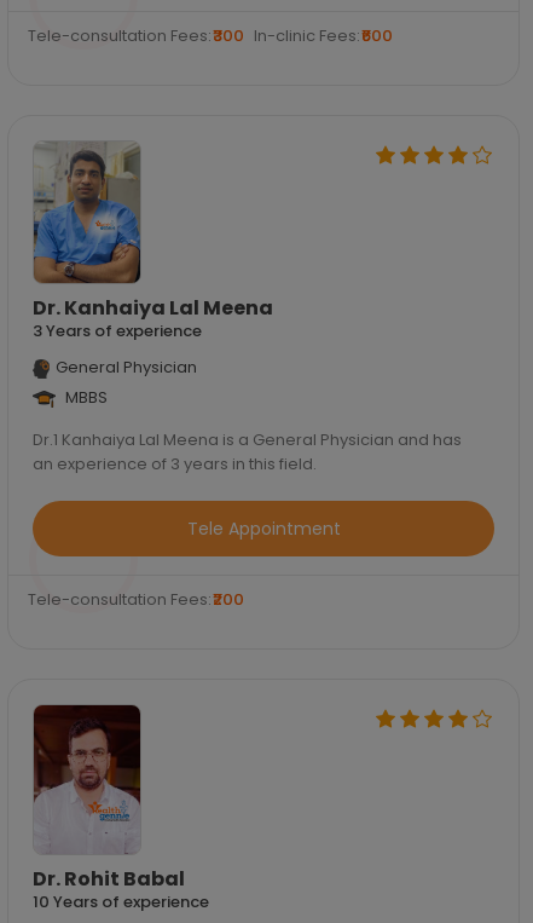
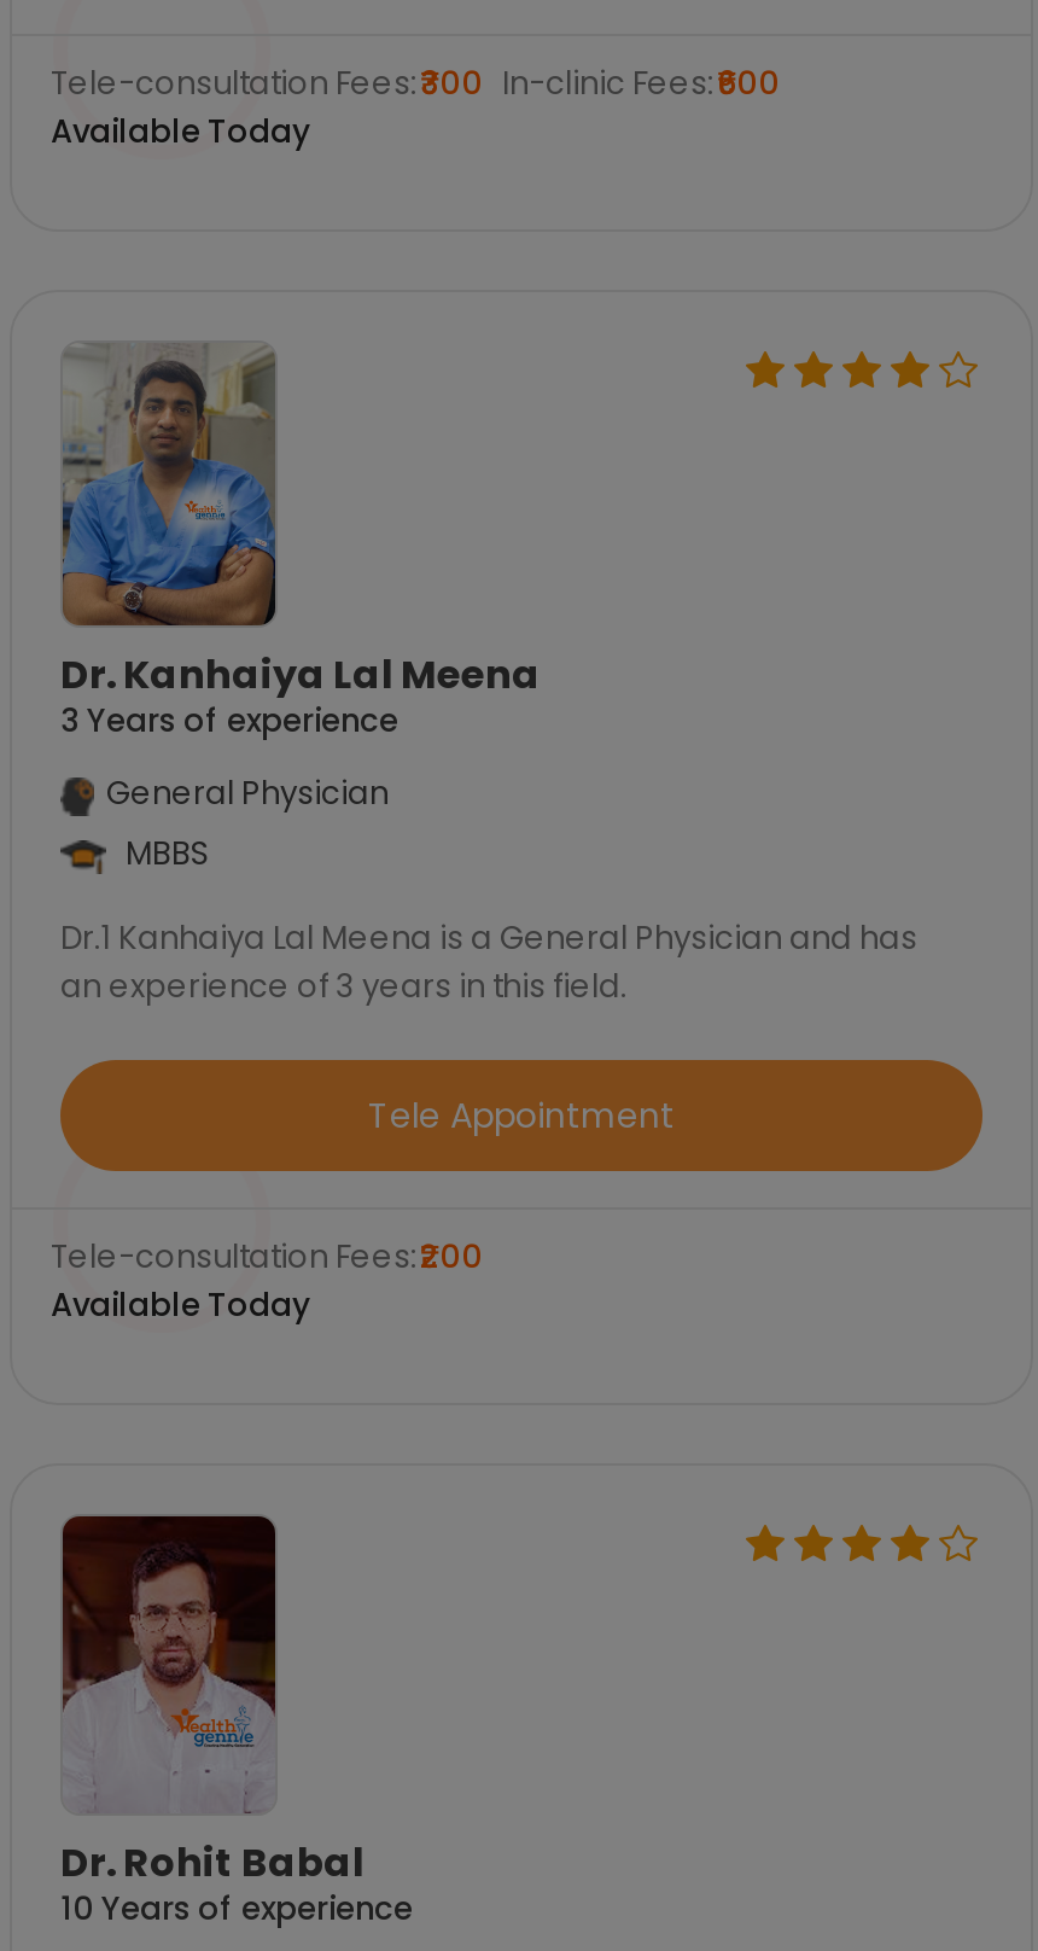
+ Available Today

+ Available Today
